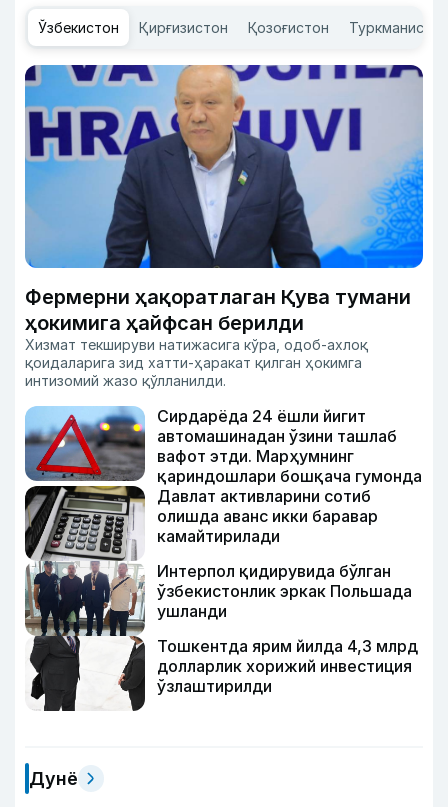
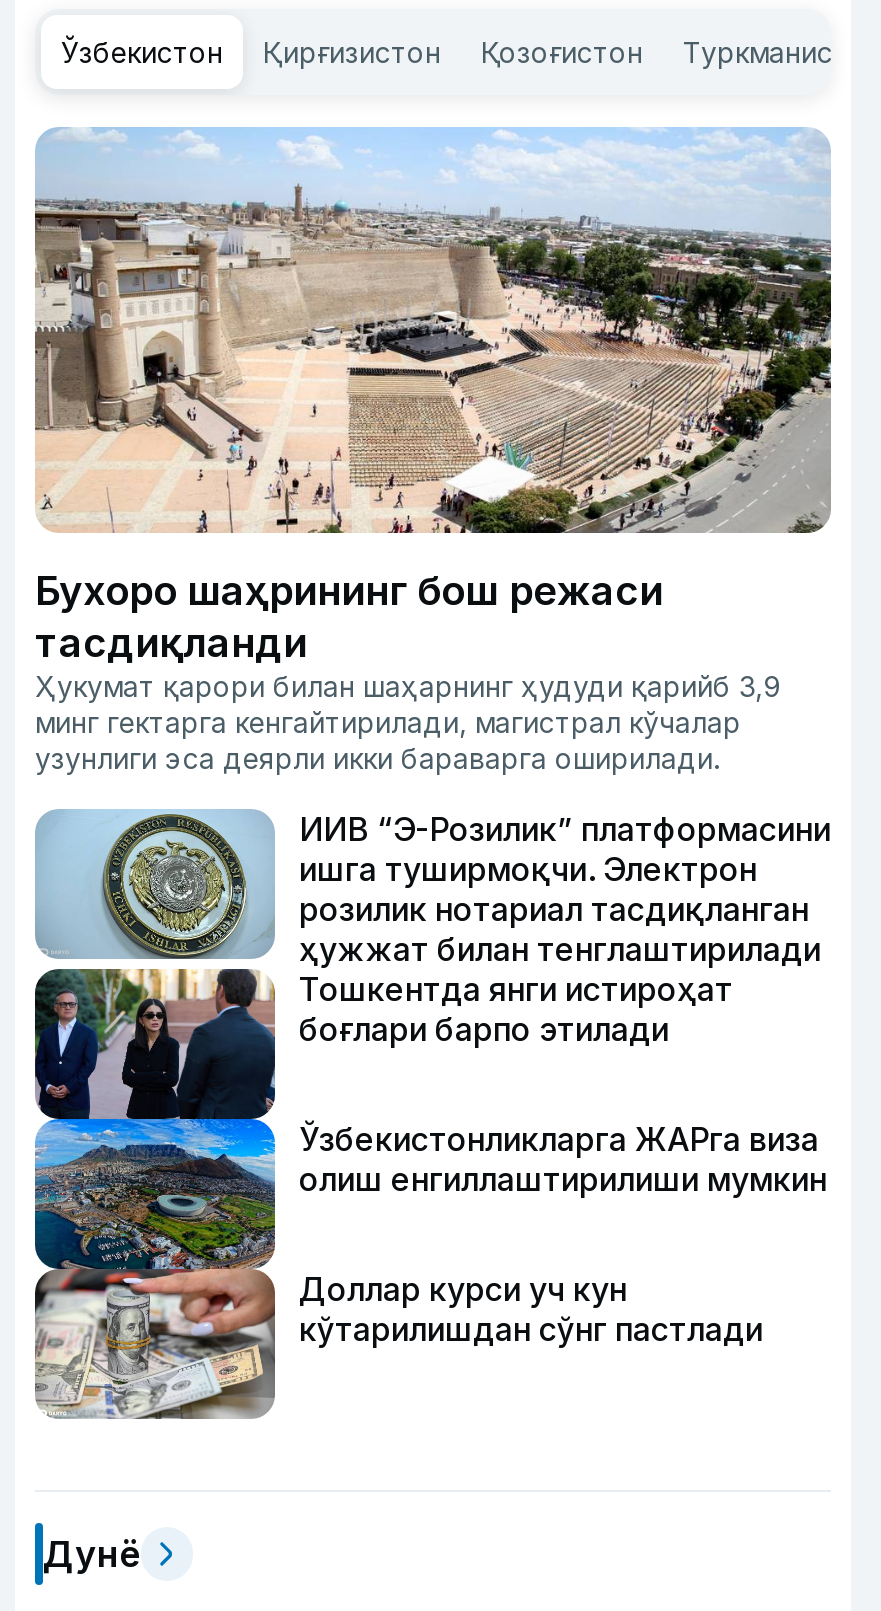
- [image]
- Фермерни ҳақоратлаган Қува тумани
- ҳокимига ҳайфсан берилди
- Хизмат текшируви натижасига кўра, одоб-ахлоқ
- қоидаларига зид хатти-ҳаракат қилган ҳокимга
- интизомий жазо қўлланилди.
+ [image]
+ Бухоро шаҳрининг бош режаси
+ тасдиқланди
+ Ҳукумат қарори билан шаҳарнинг ҳудуди қарийб 3,9
+ минг гектарга кенгайтирилади, магистрал кўчалар
+ узунлиги эса деярли икки бараварга оширилади.

- [image]
- Сирдарёда 24 ёшли йигит
- автомашинадан ўзини ташлаб
- вафот этди. Марҳумнинг
- қариндошлари бошқача гумонда
- Давлат активларини сотиб
- олишда аванс икки баравар
- камайтирилади
+ [image]
+ ИИВ “Э-Розилик” платформасини
+ ишга туширмоқчи. Электрон
+ розилик нотариал тасдиқланган
+ ҳужжат билан тенглаштирилади
+ Тошкентда янги истироҳат
+ боғлари барпо этилади

- Интерпол қидирувида бўлган
- ўзбекистонлик эркак Польшада
- ушланди
+ Ўзбекистонликларга ЖАРга виза
+ олиш енгиллаштирилиши мумкин

- Тошкентда ярим йилда 4,3 млрд
- долларлик хорижий инвестиция
- ўзлаштирилди
+ Доллар курси уч кун
+ кўтарилишдан сўнг пастлади
